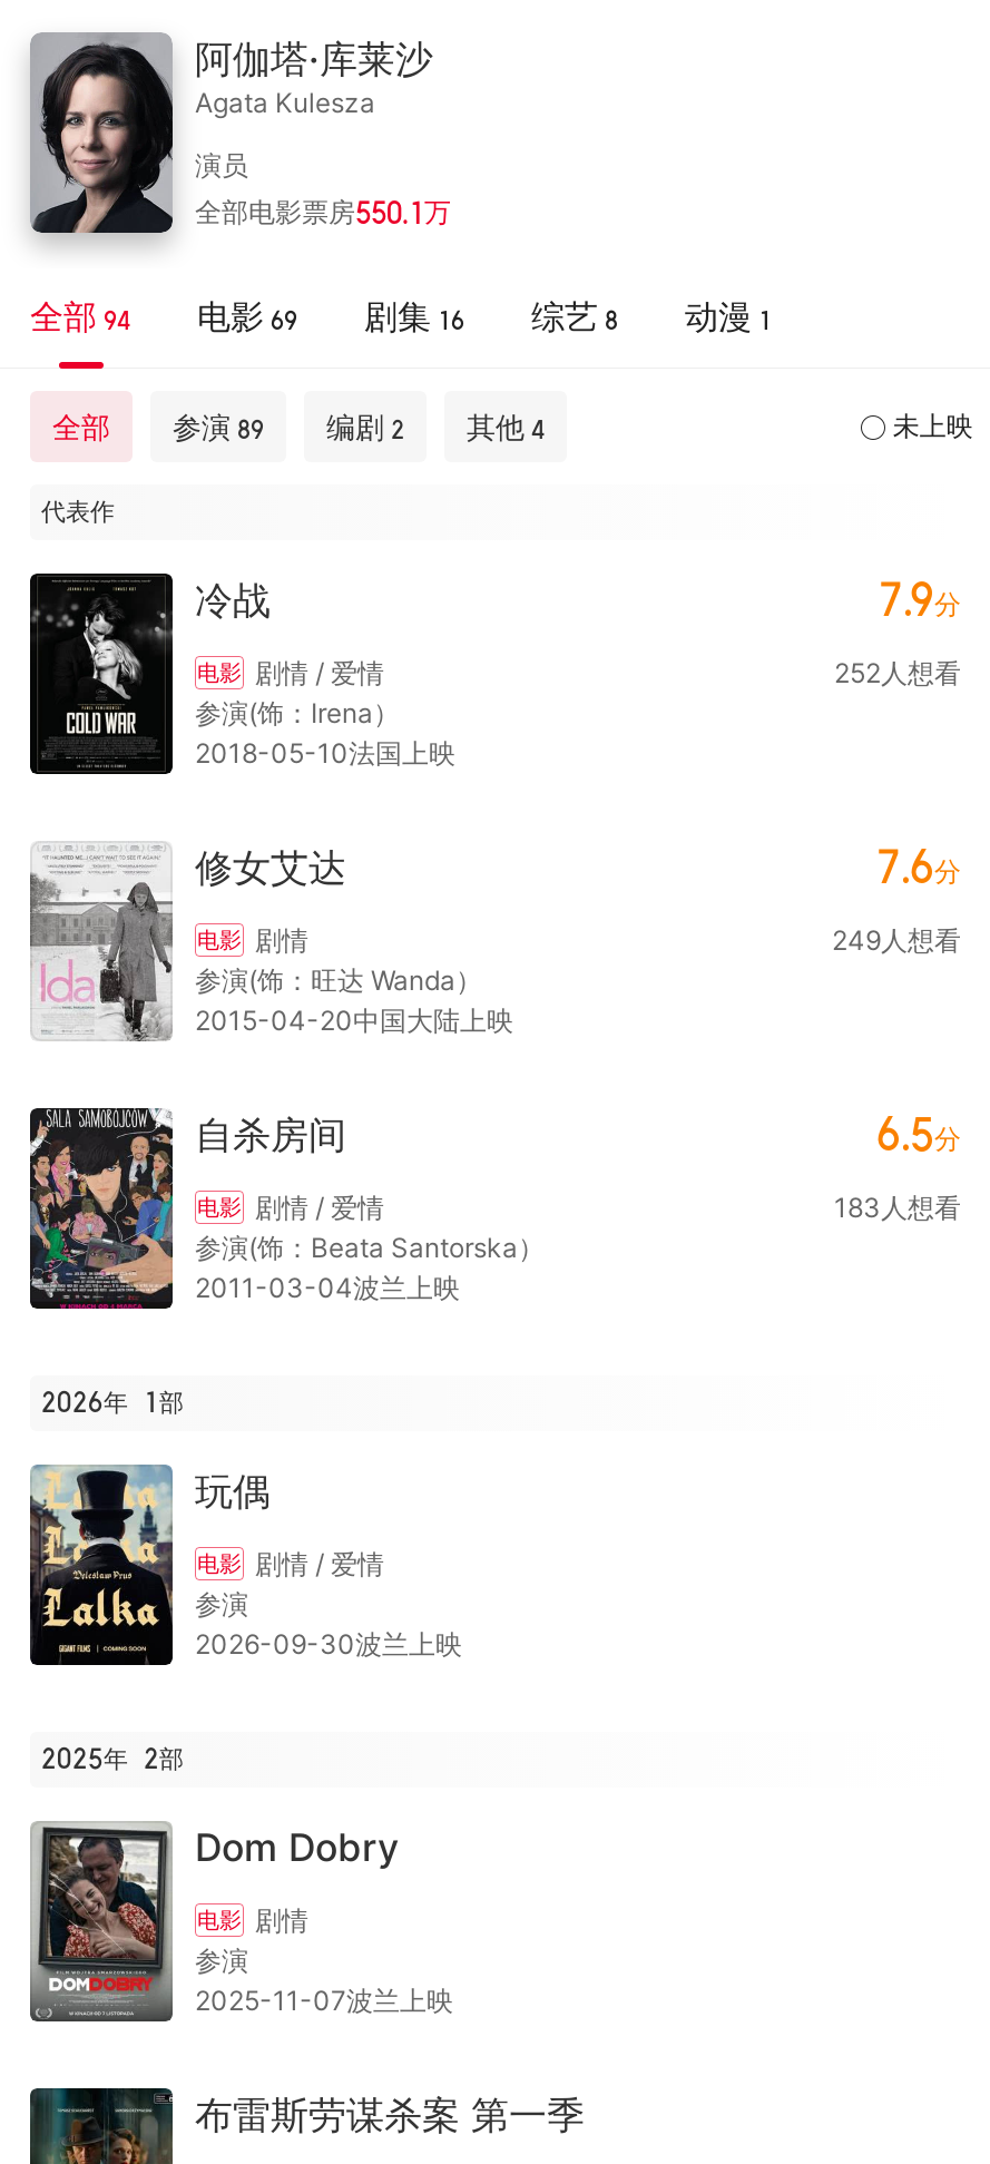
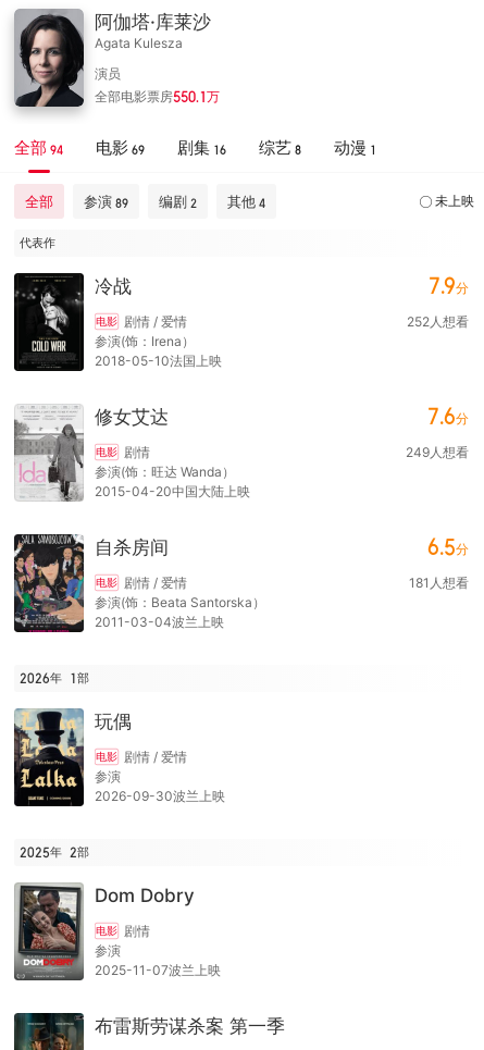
- 183人想看
+ 181人想看
